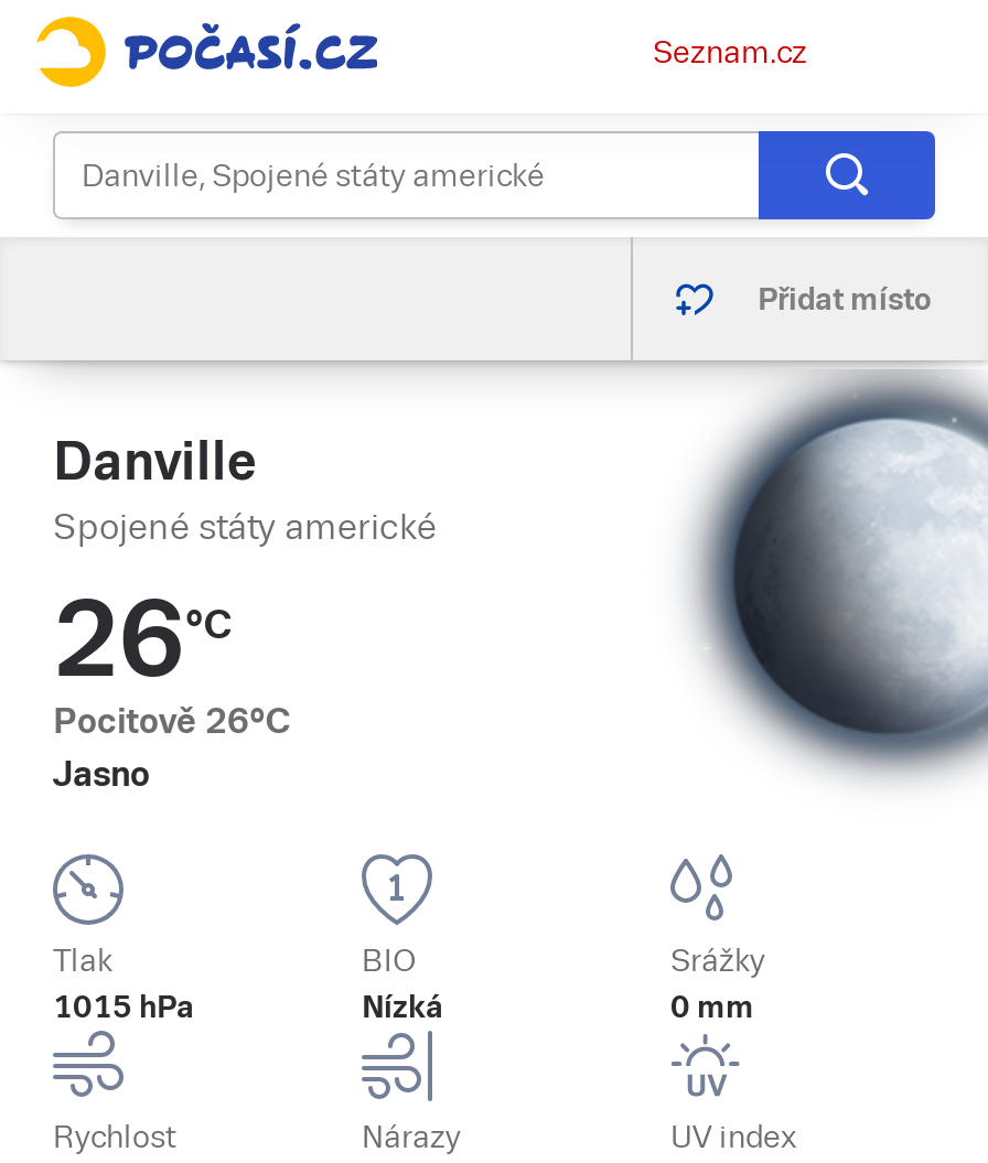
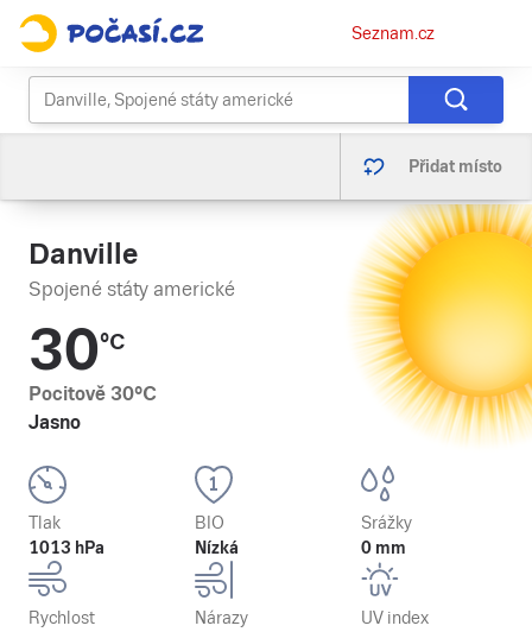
- [image]
+ [image]

- 26°C
+ 30°C

- Pocitově 26°C
+ Pocitově 30°C

- 1015 hPa
+ 1013 hPa
